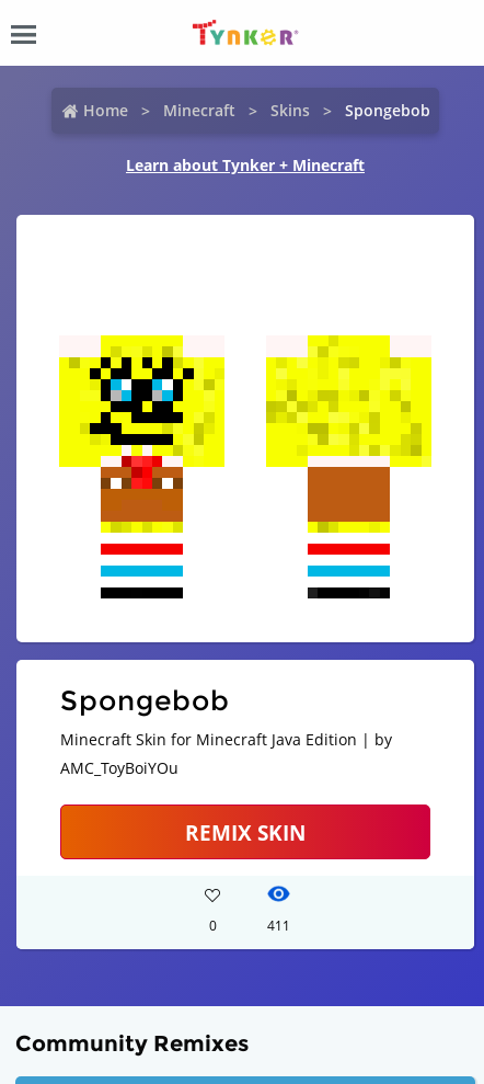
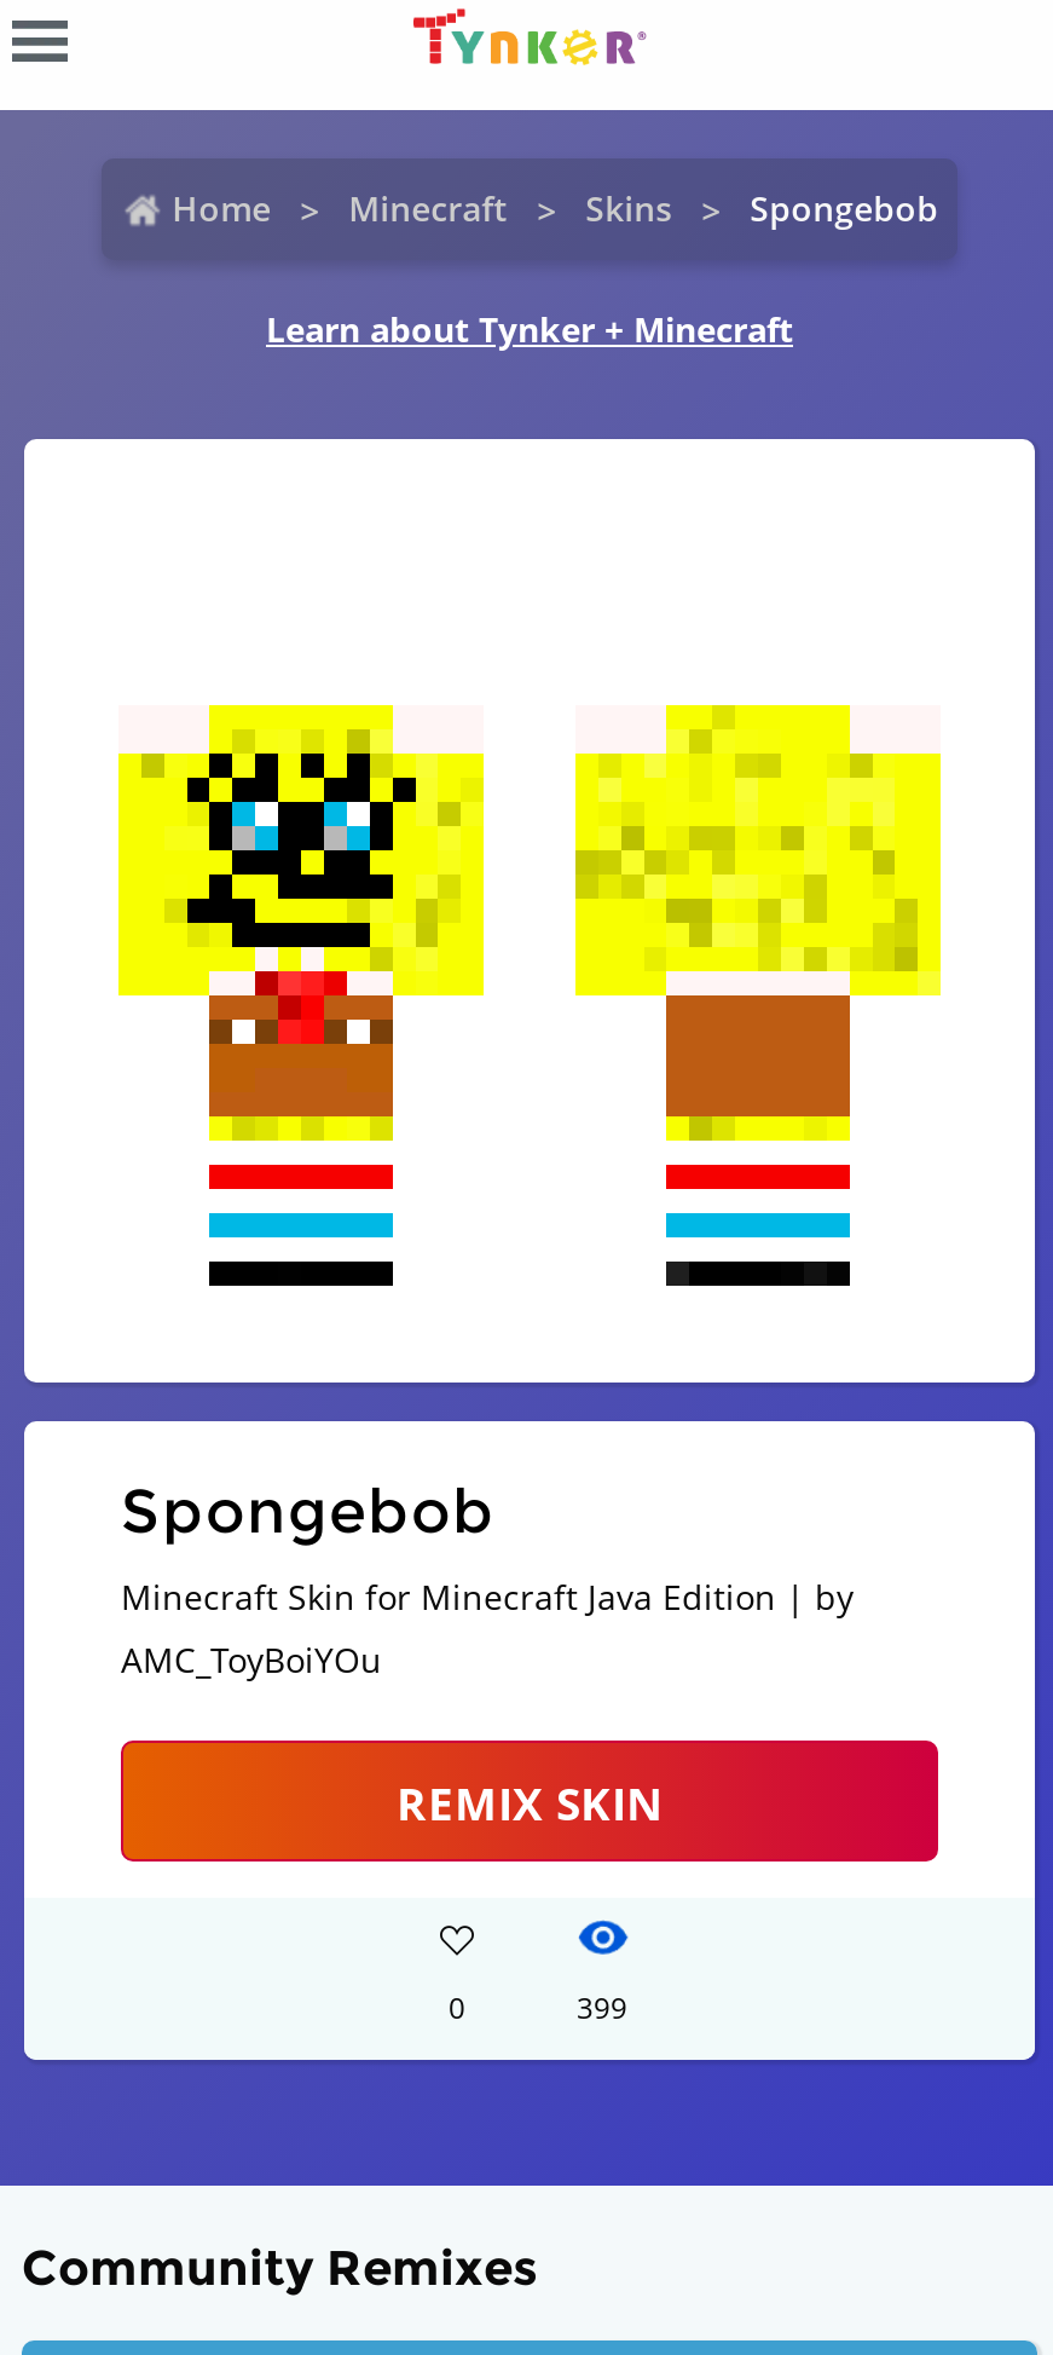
- 411
+ 399
